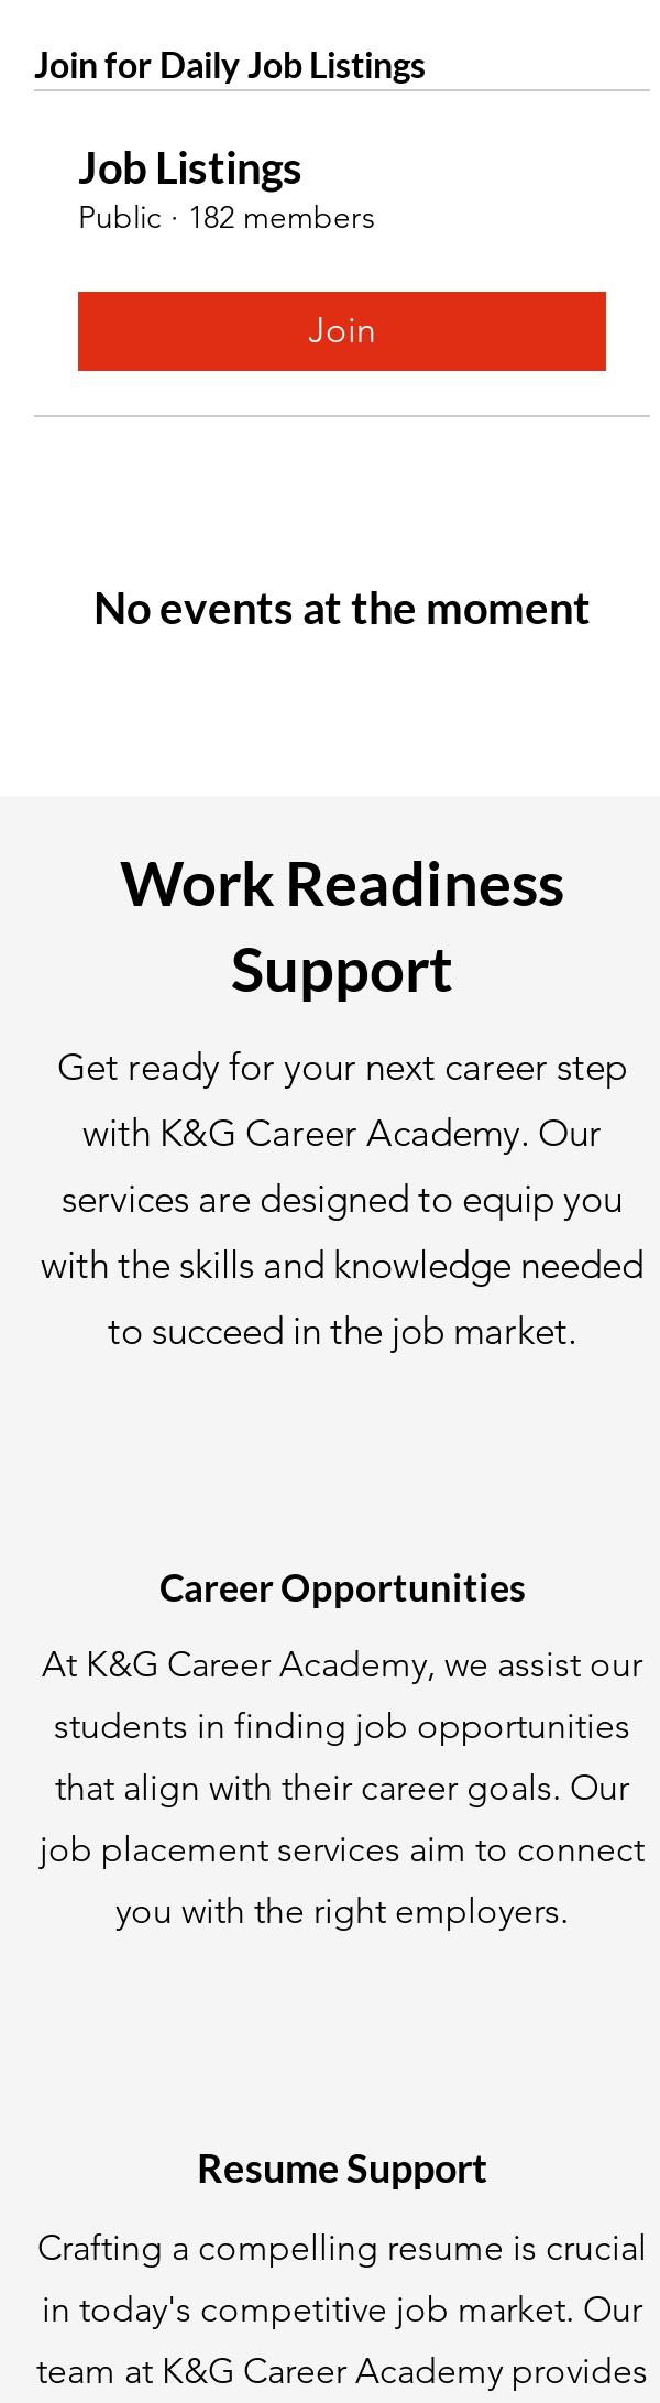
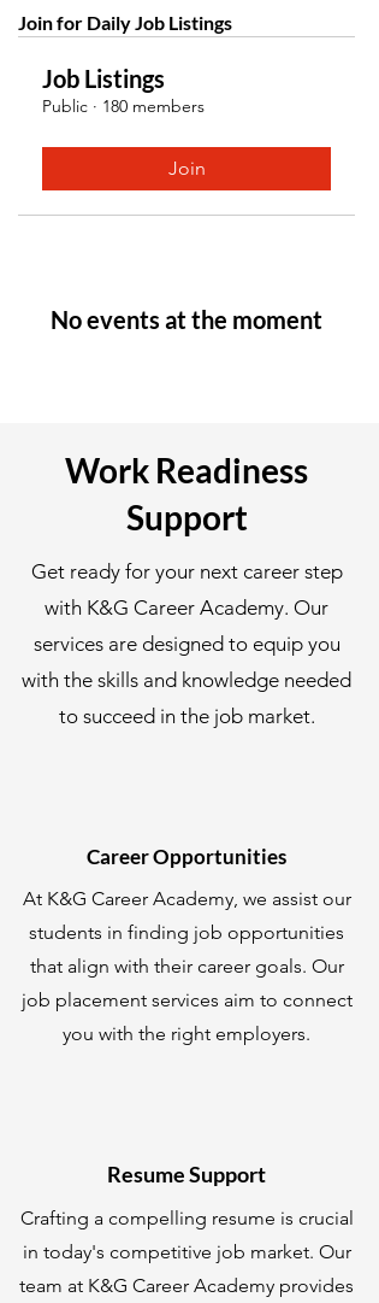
- Public · 182 members
+ Public · 180 members
